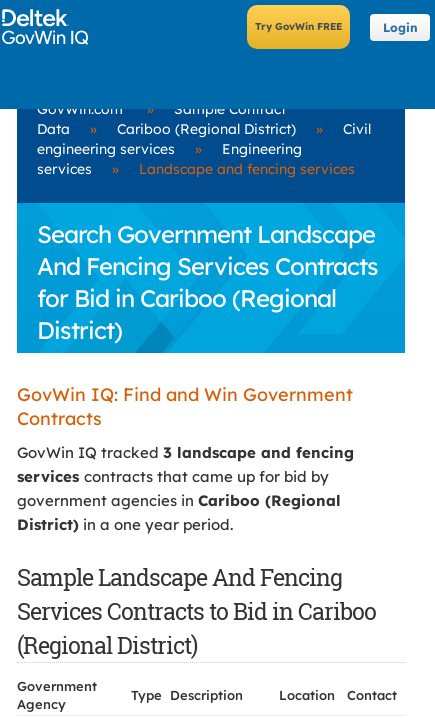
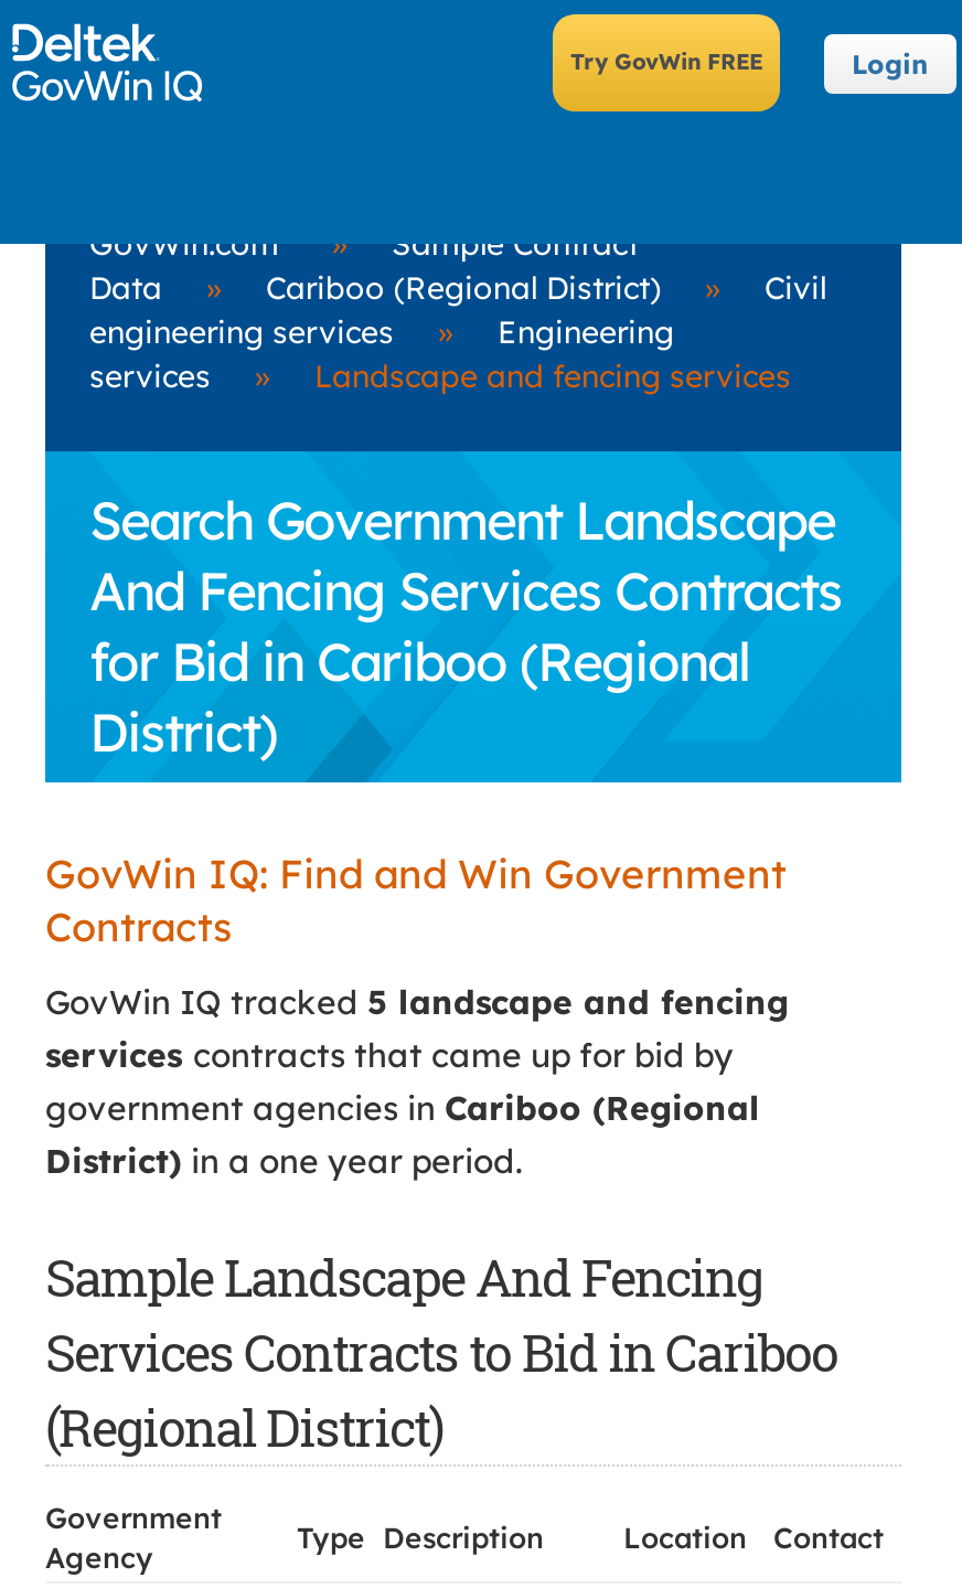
- GovWin IQ tracked 3 landscape and fencing
+ GovWin IQ tracked 5 landscape and fencing
